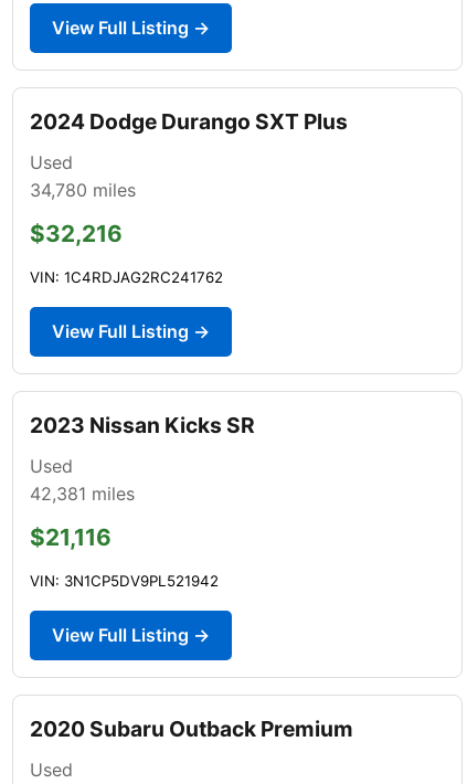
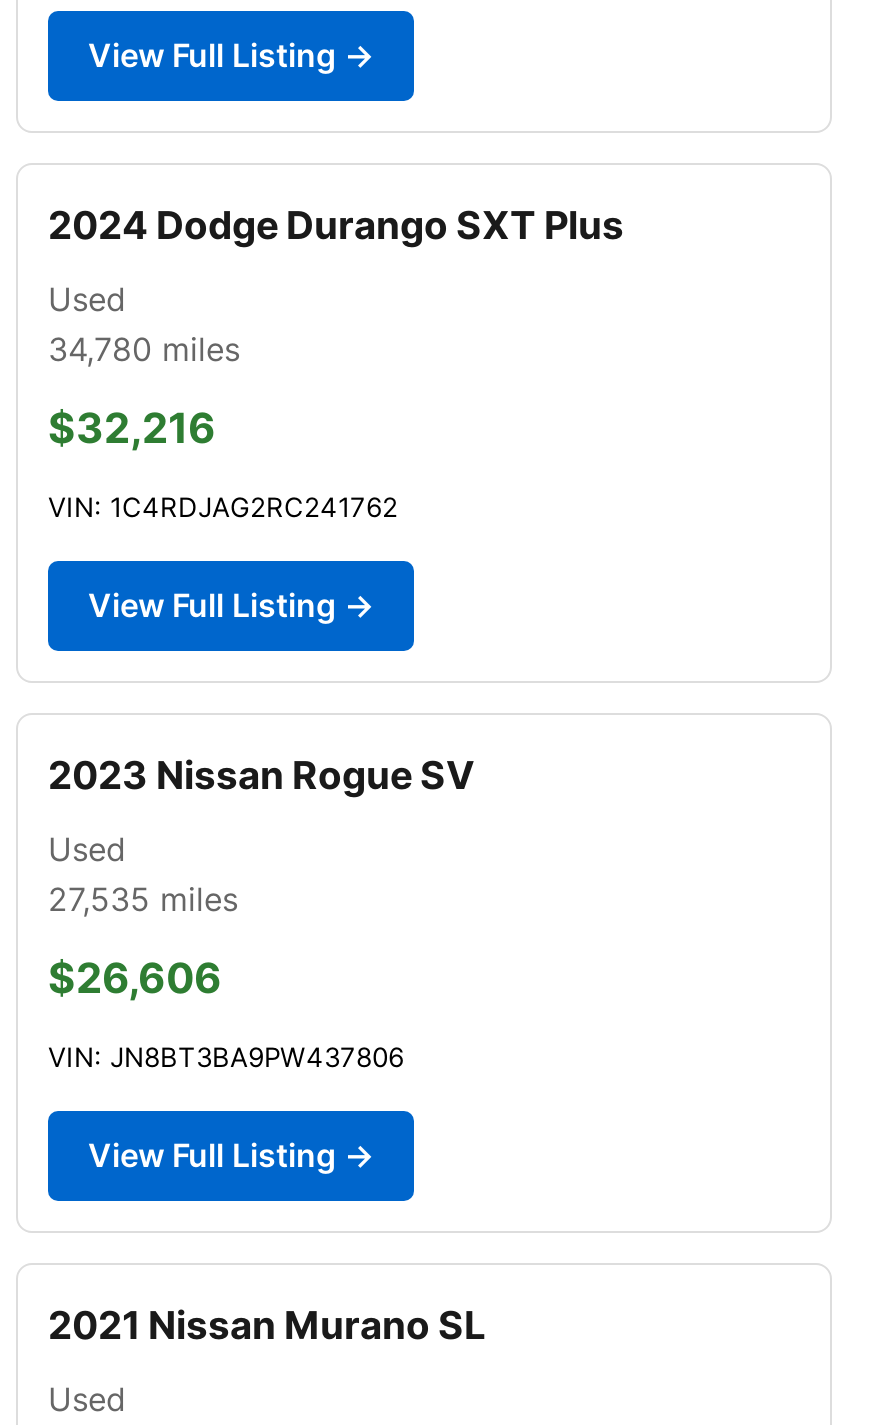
- 2023 Nissan Kicks SR
+ 2023 Nissan Rogue SV

- 42,381 miles
+ 27,535 miles

- $21,116
+ $26,606

- VIN: 3N1CP5DV9PL521942
+ VIN: JN8BT3BA9PW437806

- 2020 Subaru Outback Premium
+ 2021 Nissan Murano SL
